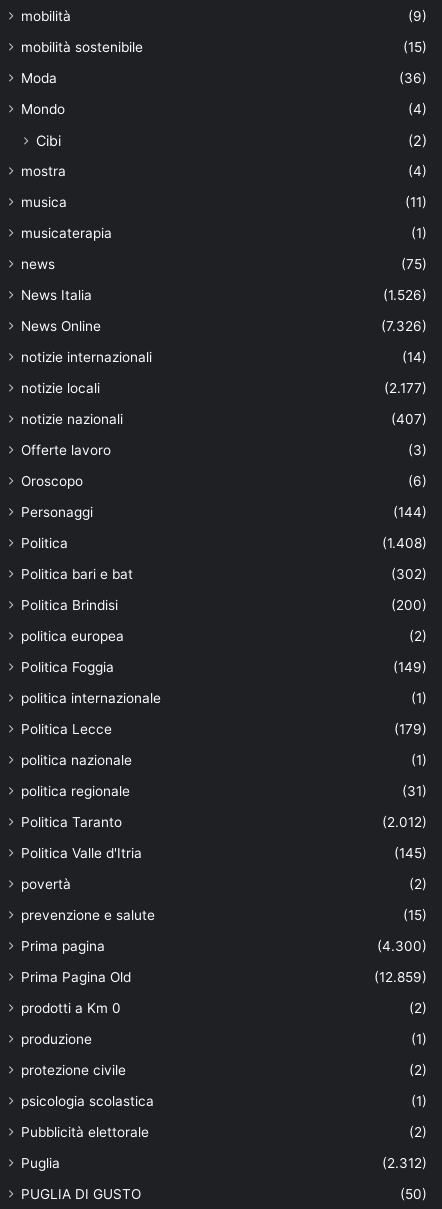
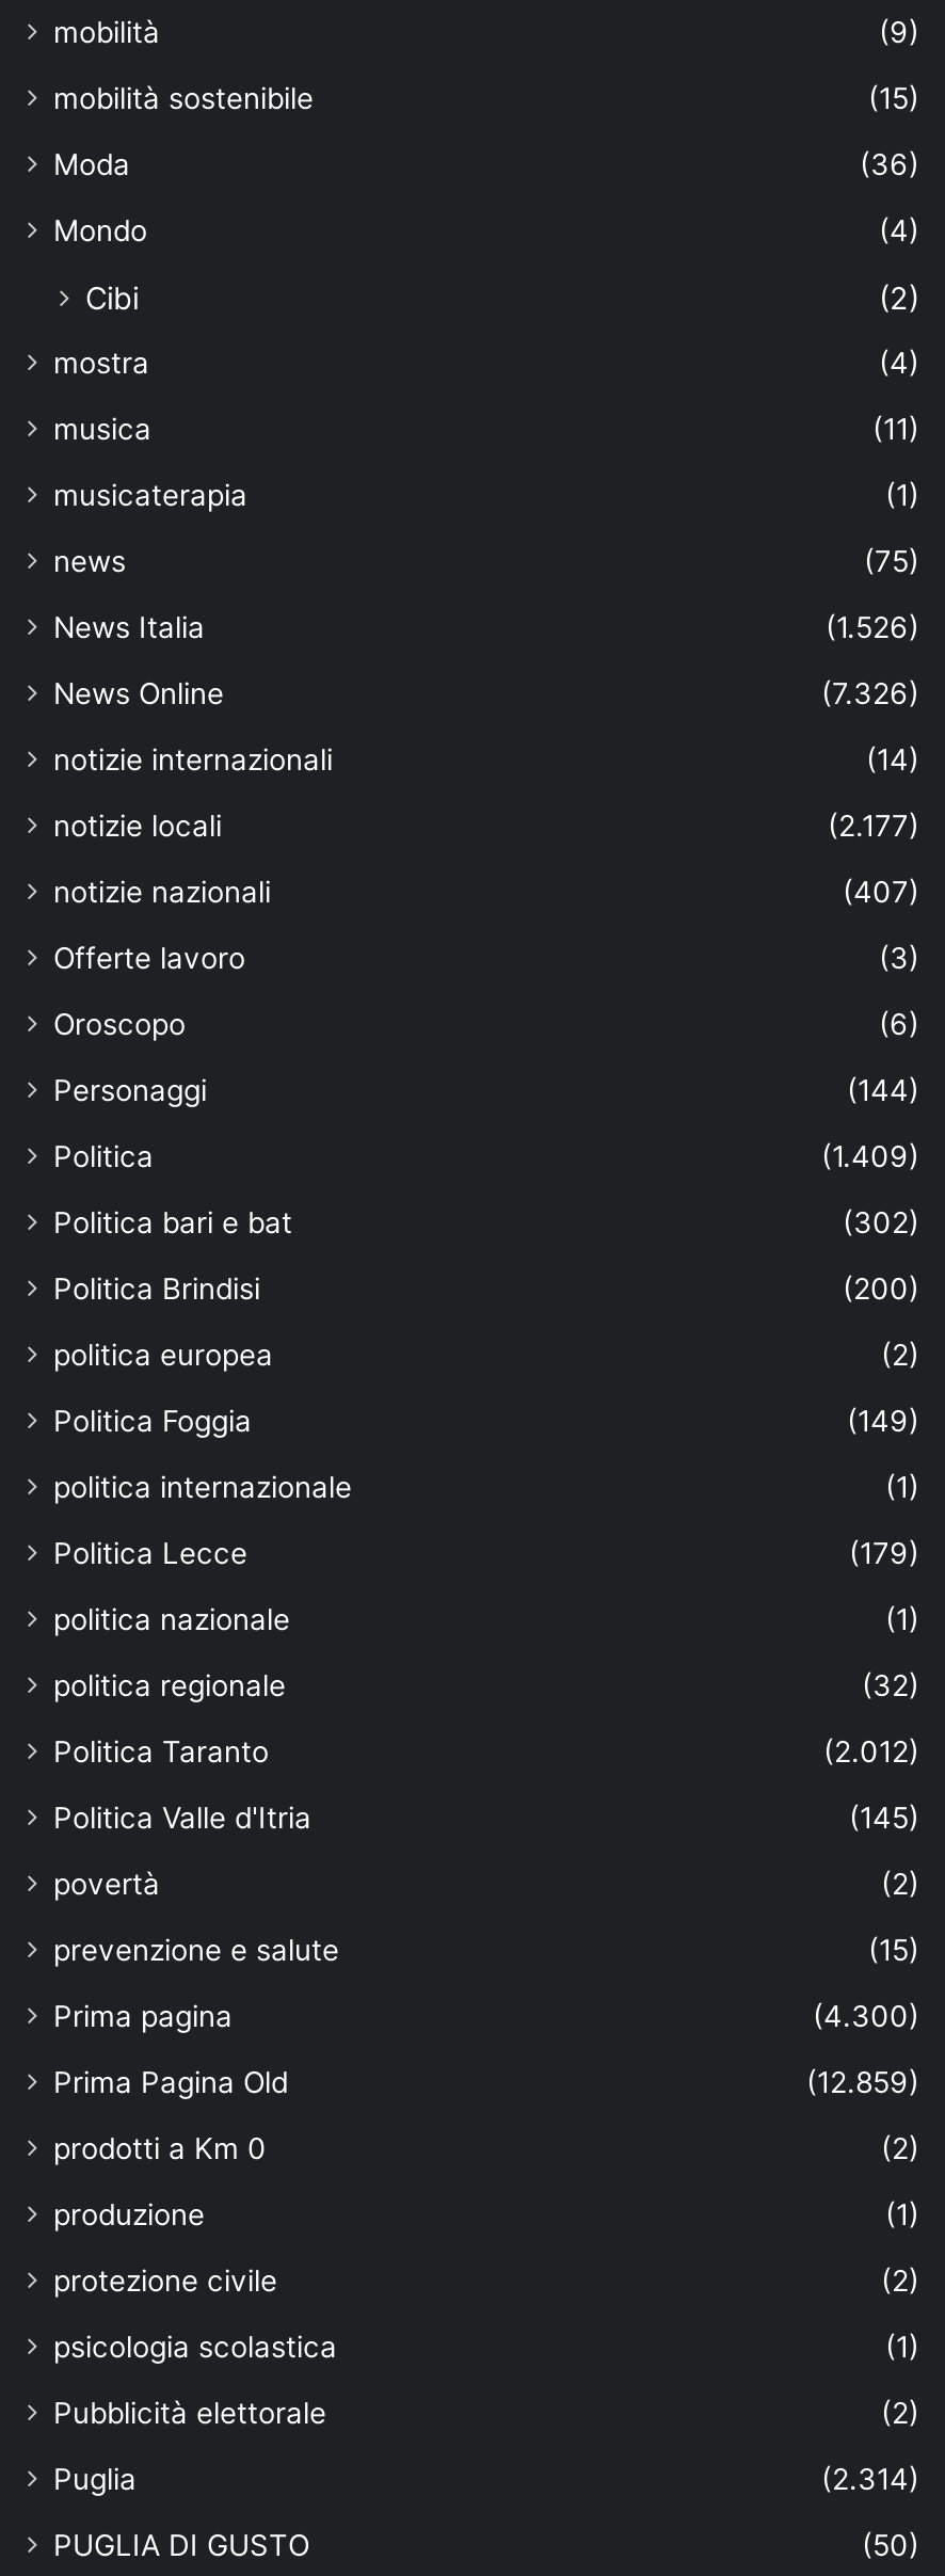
- (1.408)
+ (1.409)

- (31)
+ (32)

- (2.312)
+ (2.314)
